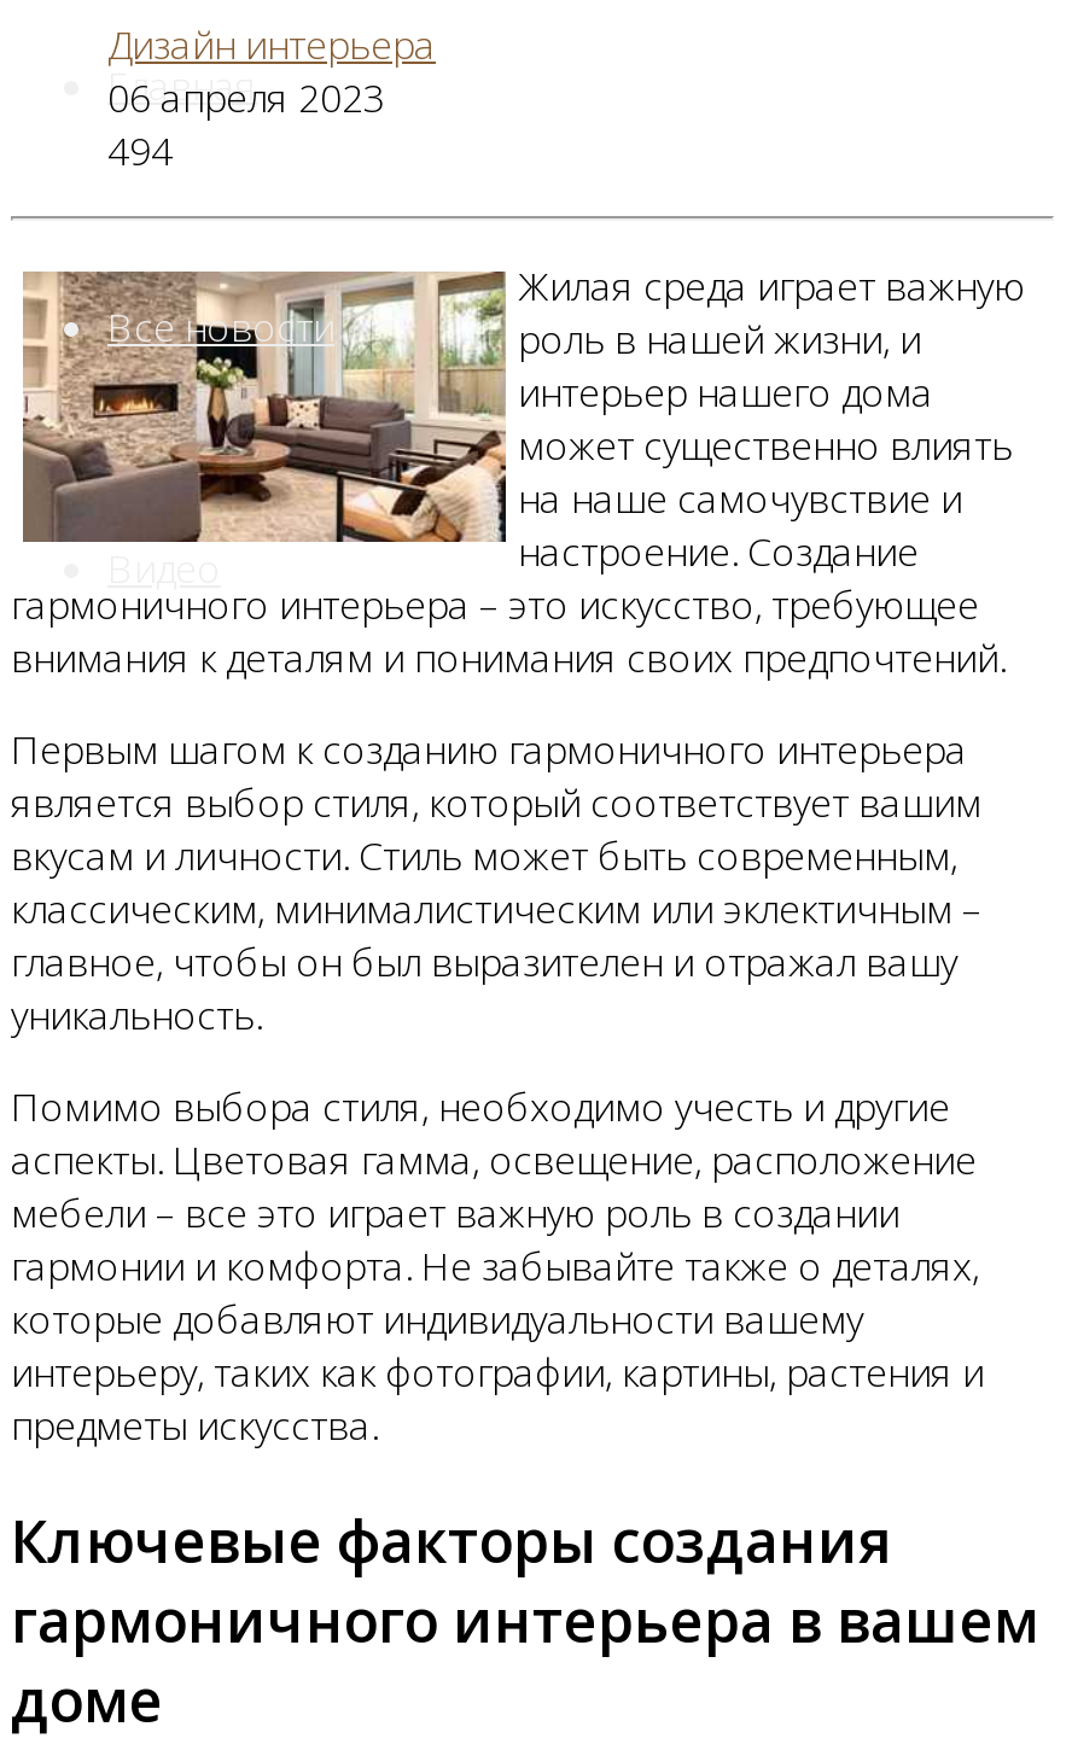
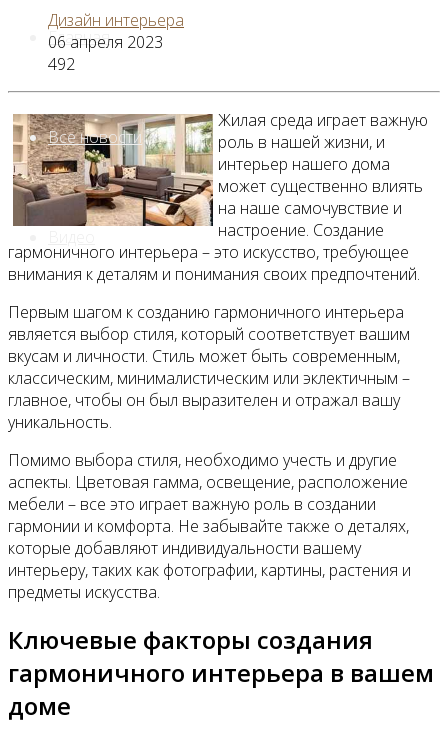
- 494
+ 492
